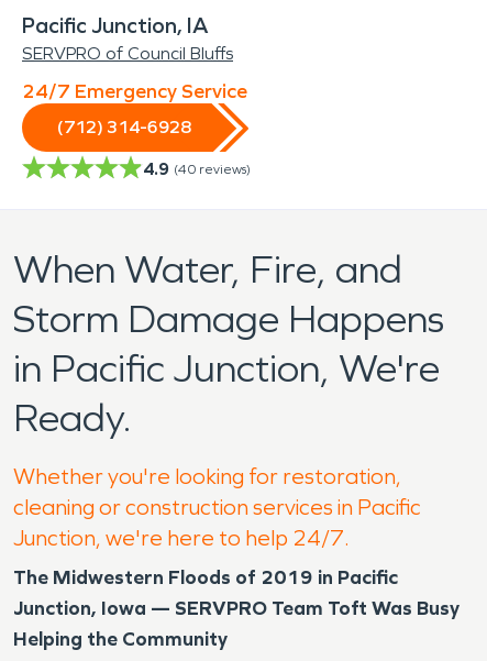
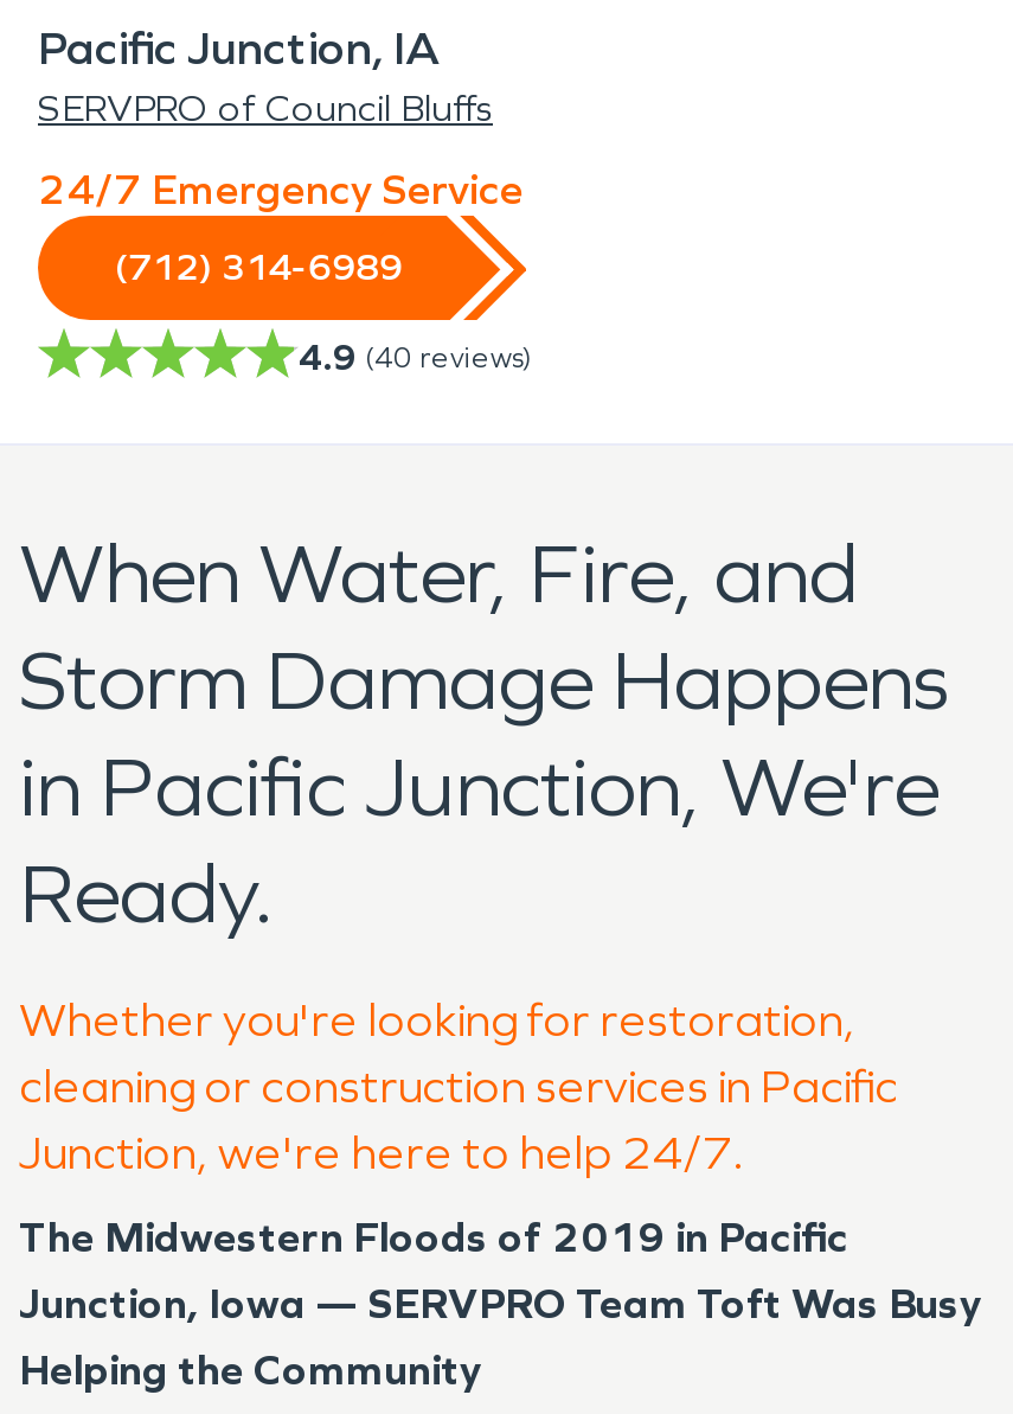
- (712) 314-6928
+ (712) 314-6989
